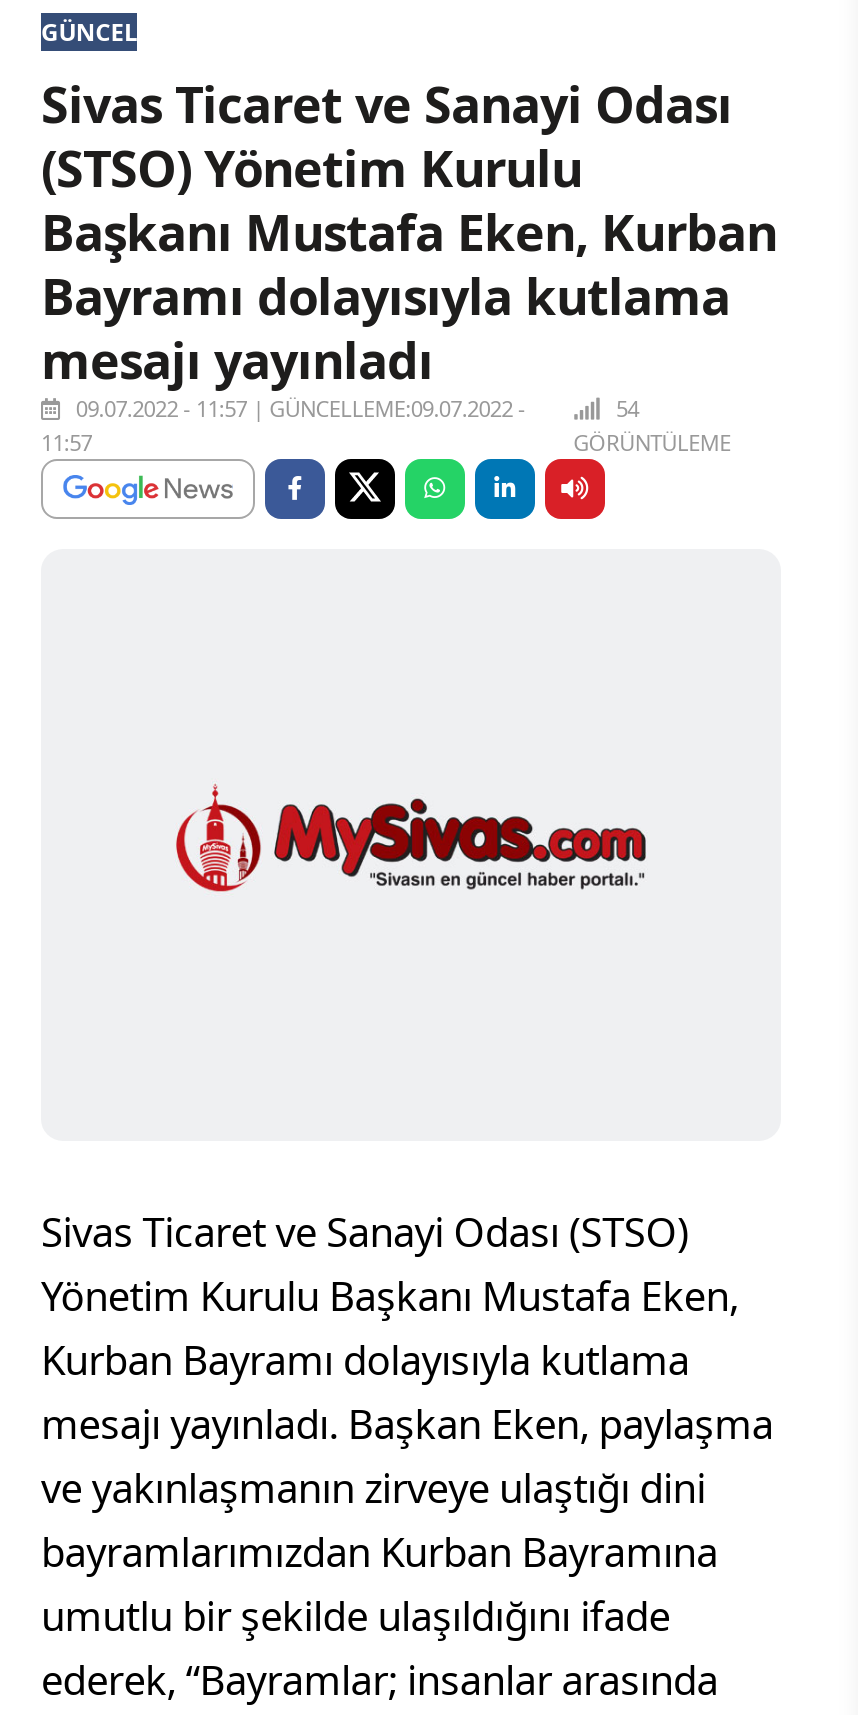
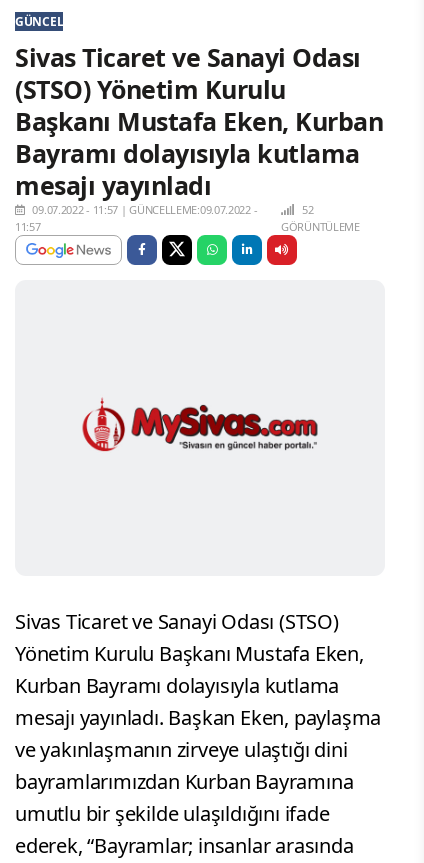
- 54
+ 52
